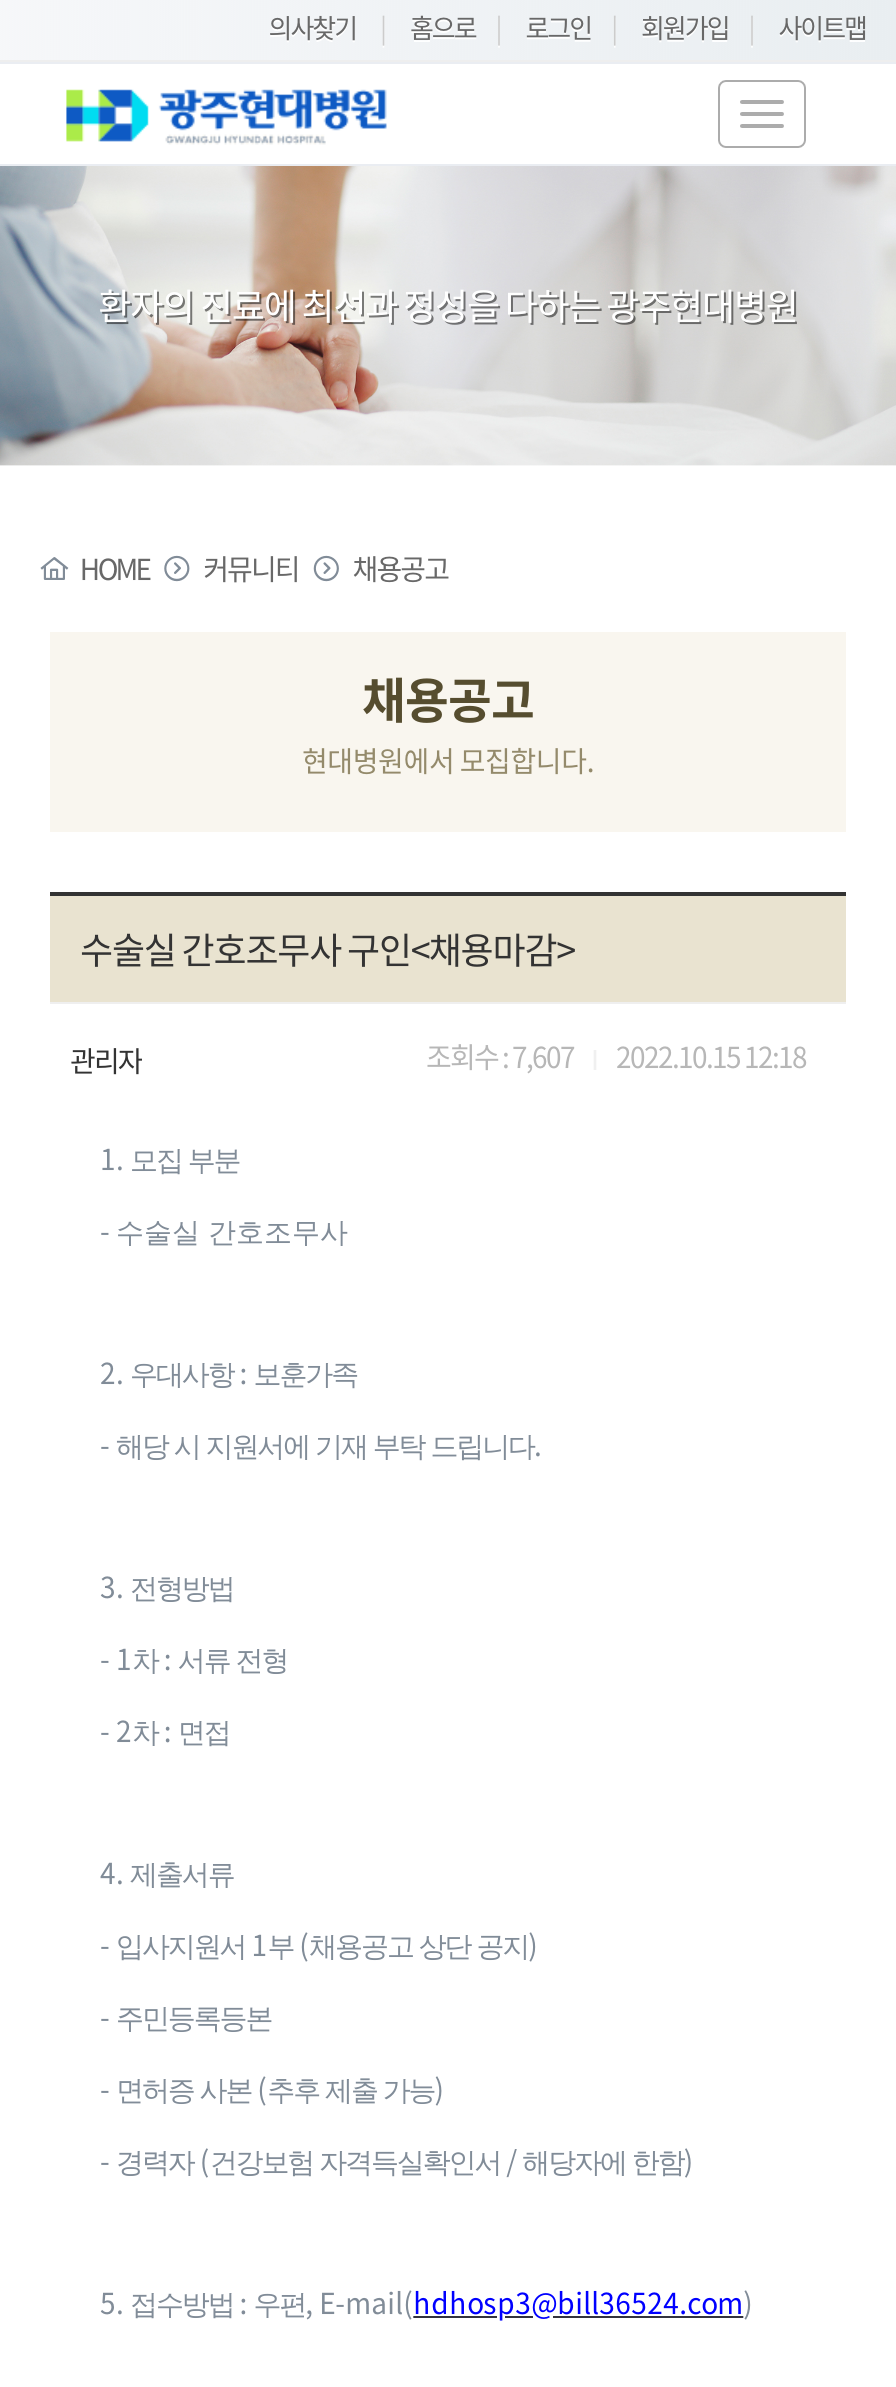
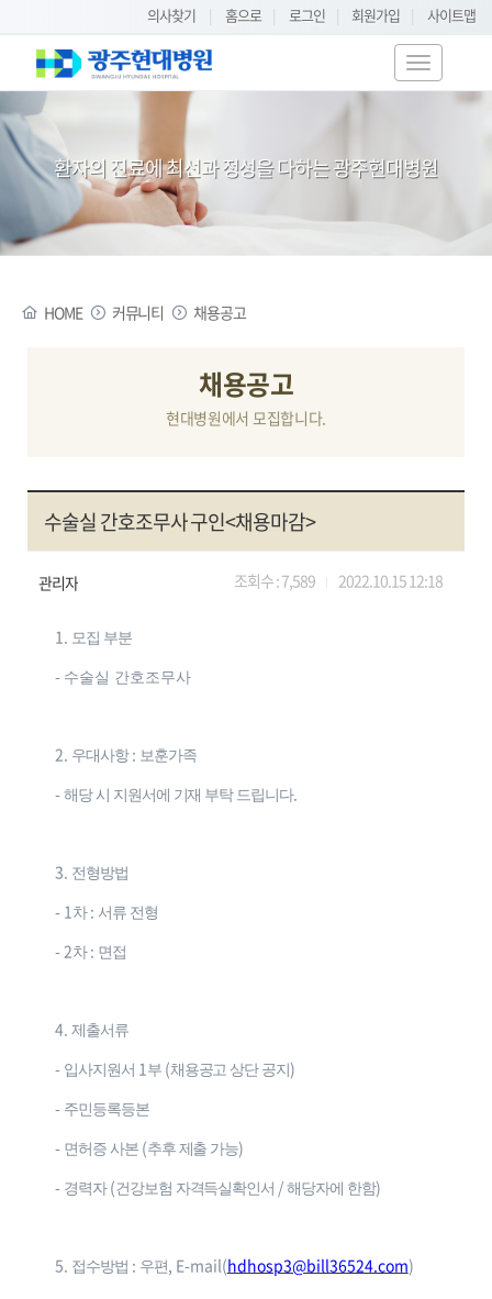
- 조회수 :7,607 2022.10.15 12:18
+ 조회수 :7,589 2022.10.15 12:18
